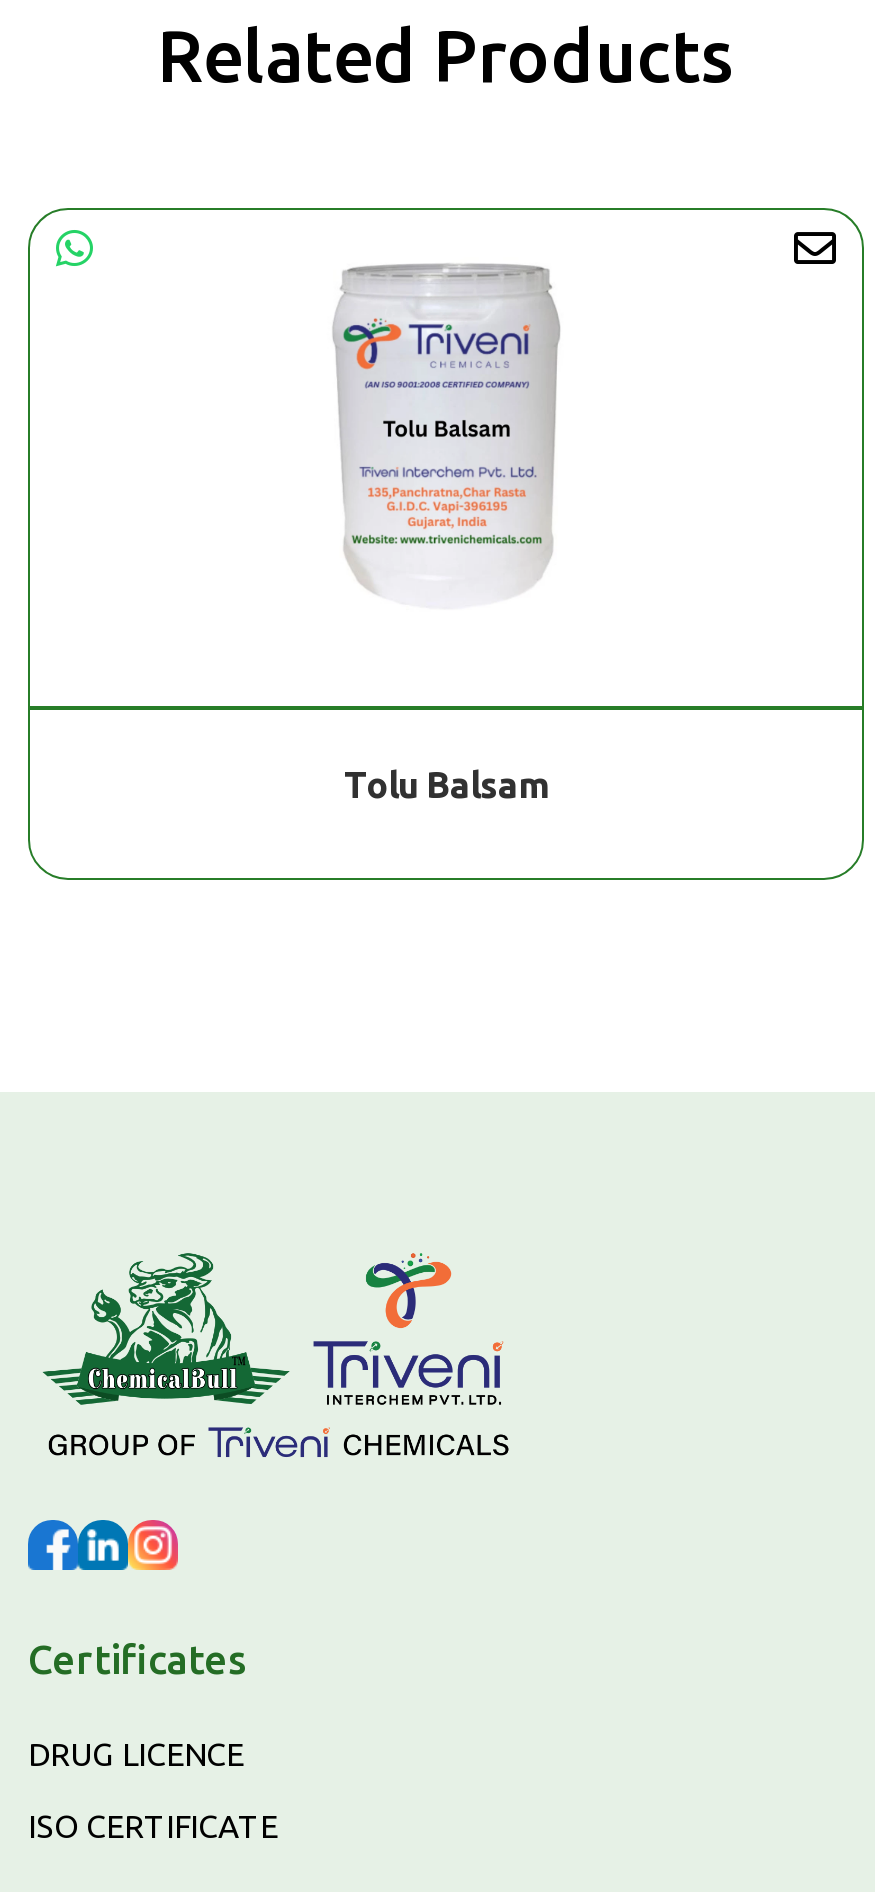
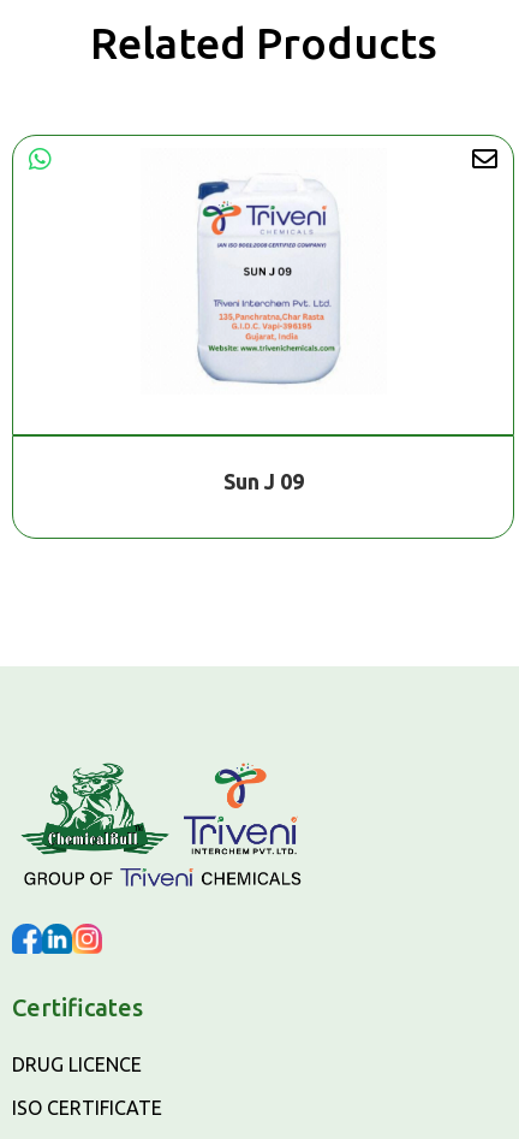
- [image]
+ [image]

- Tolu Balsam
+ Sun J 09
